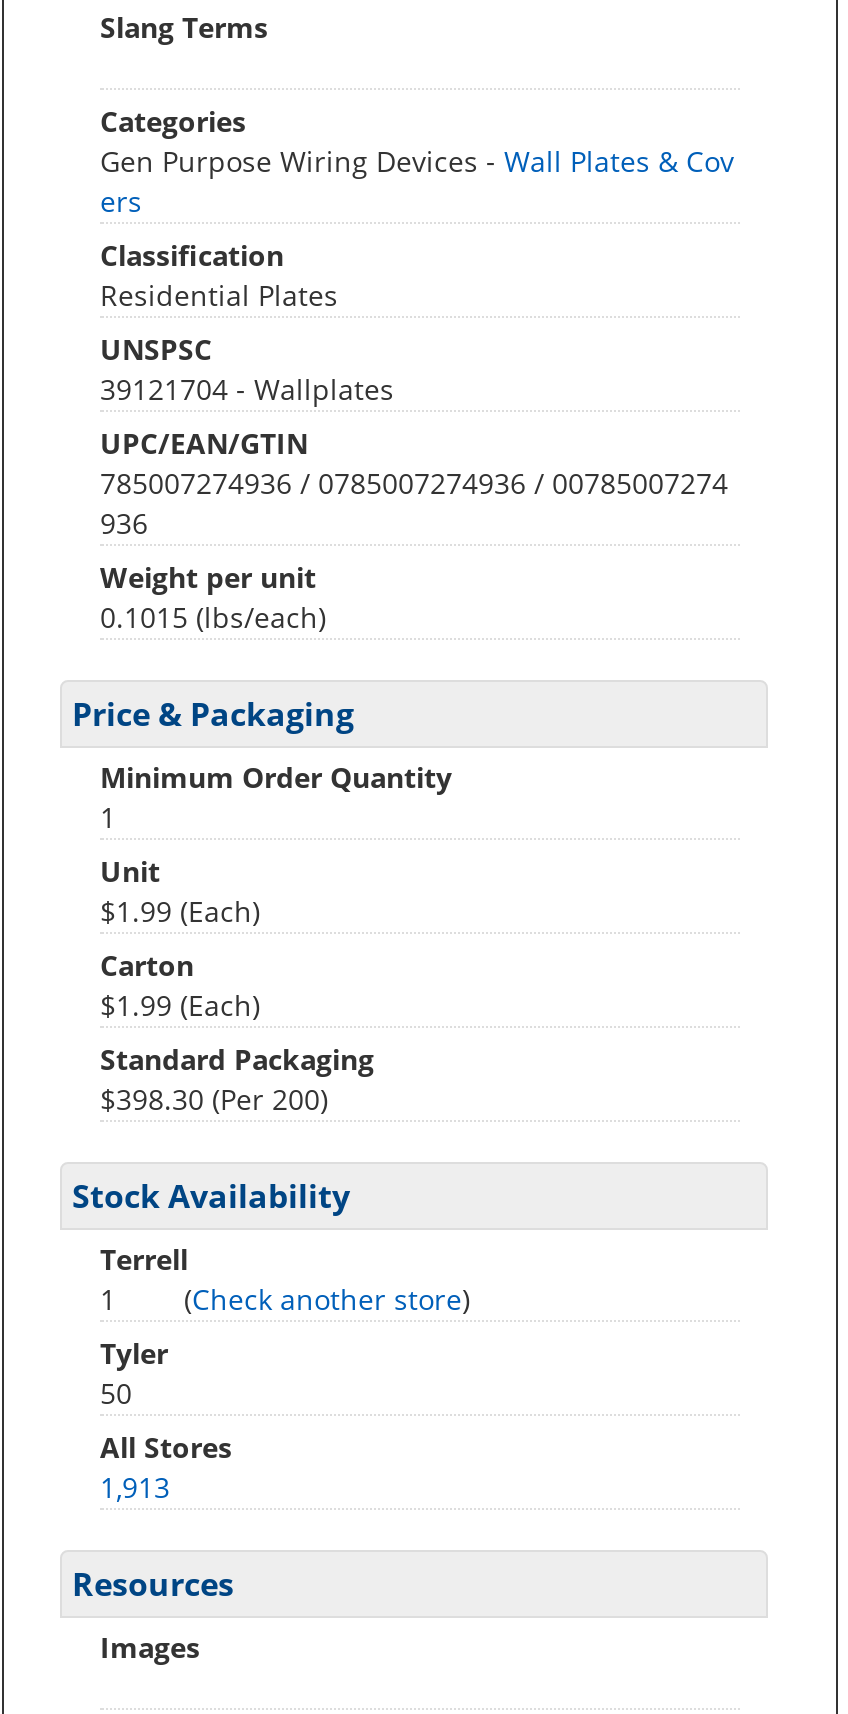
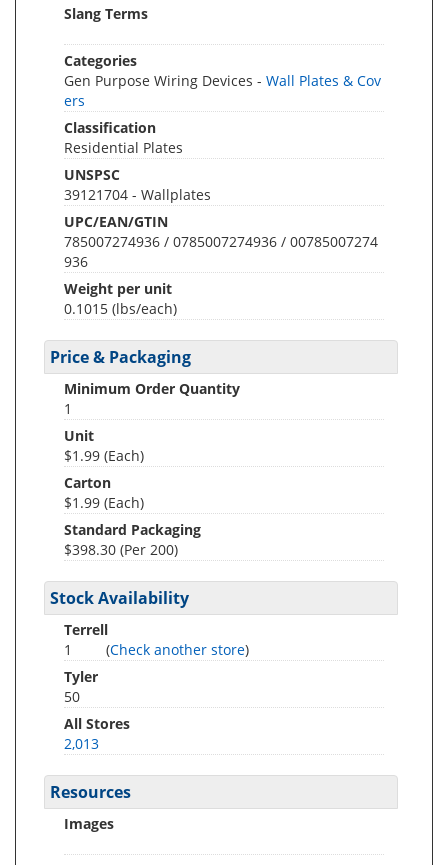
- 1,913
+ 2,013
